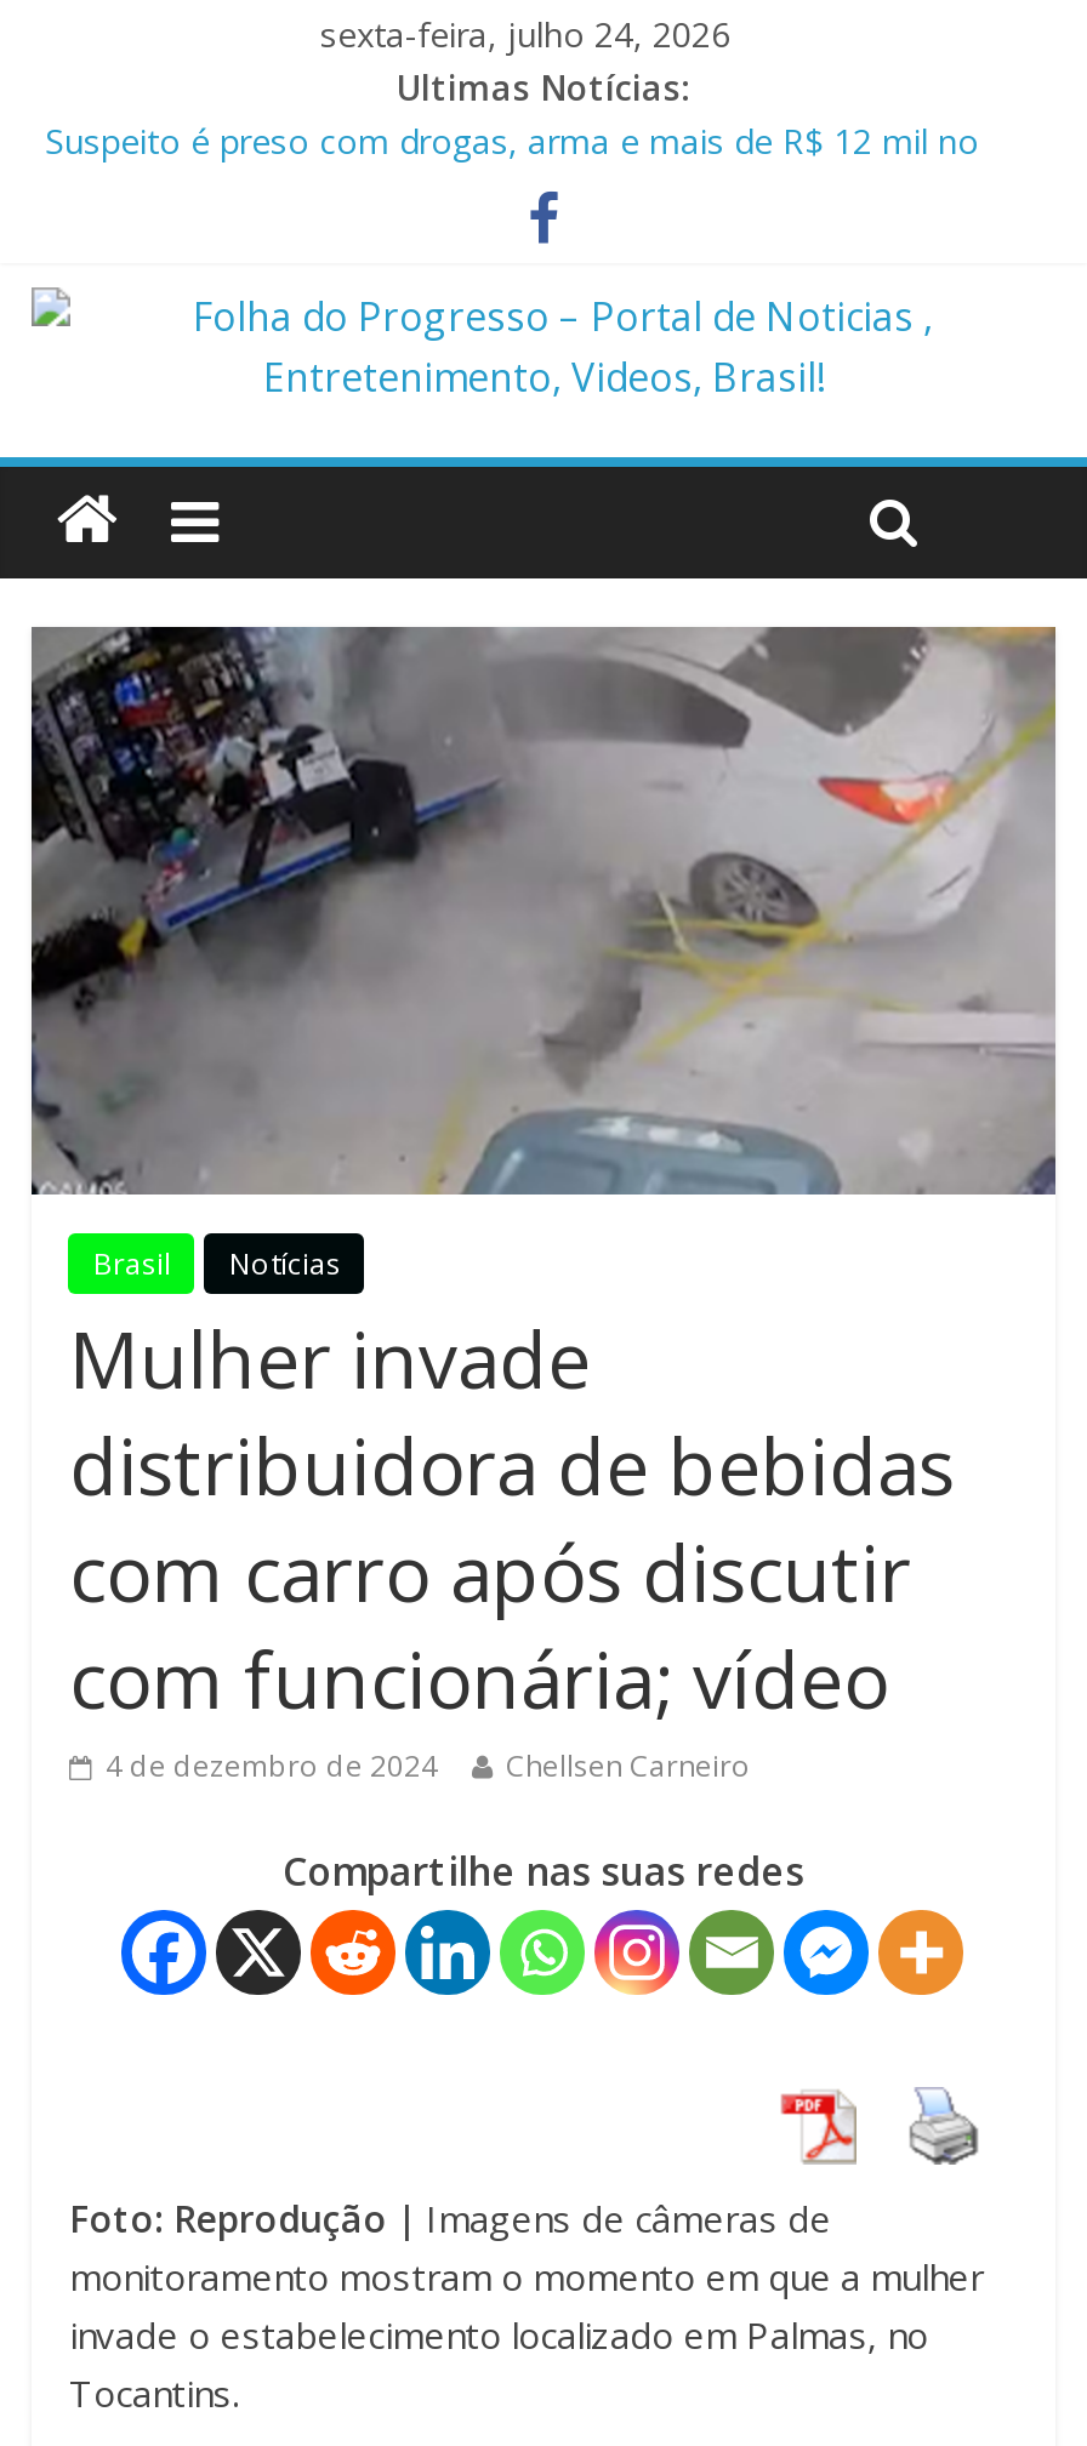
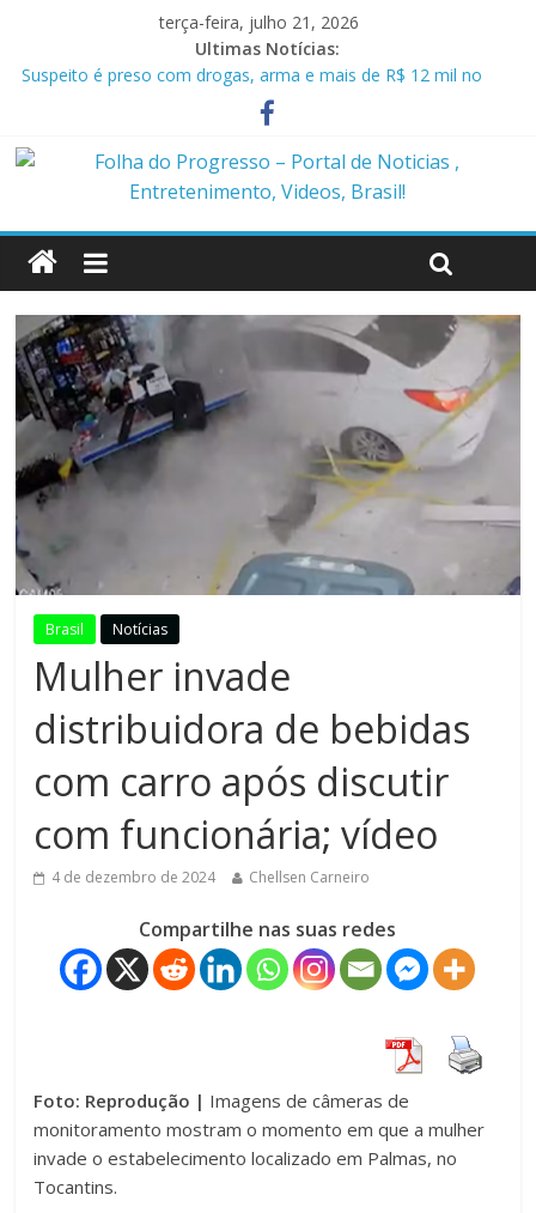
- sexta-feira, julho 24, 2026
+ terça-feira, julho 21, 2026
